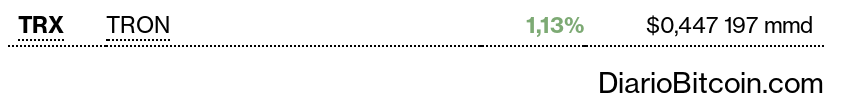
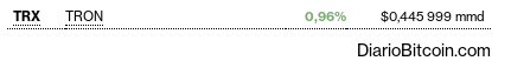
- 1,13%
+ 0,96%

- $0,447 197 mmd
+ $0,445 999 mmd
